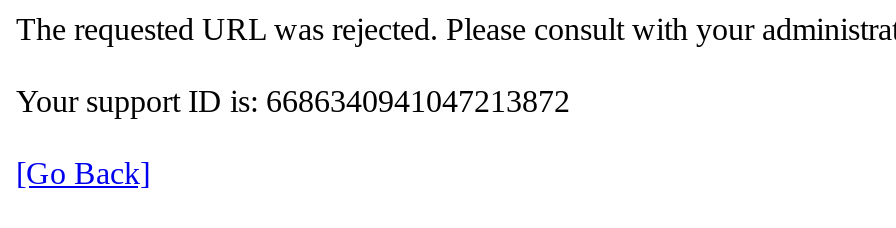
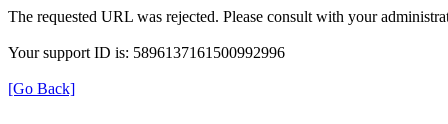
- Your support ID is: 6686340941047213872
+ Your support ID is: 5896137161500992996
